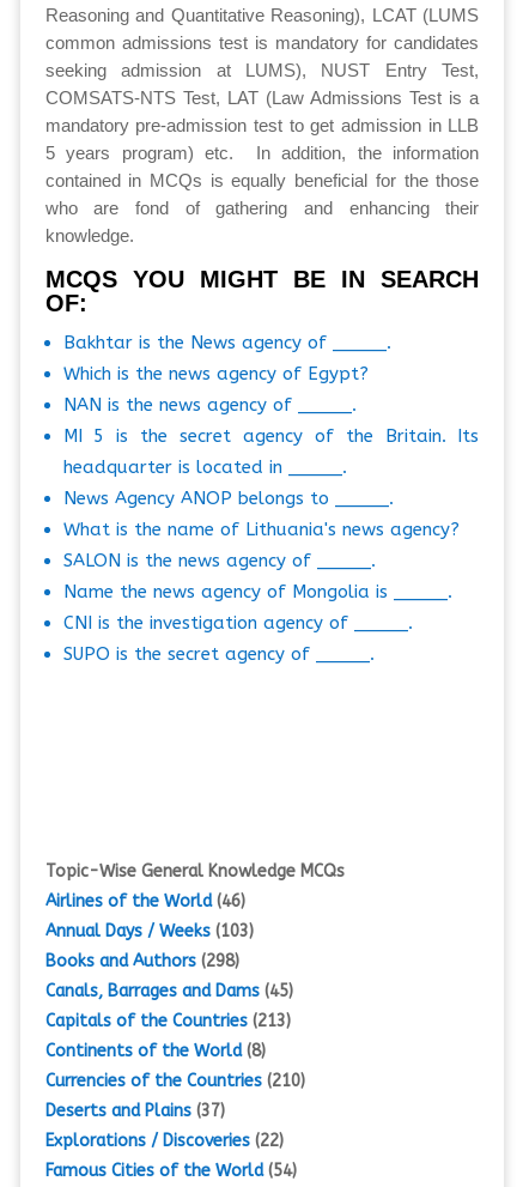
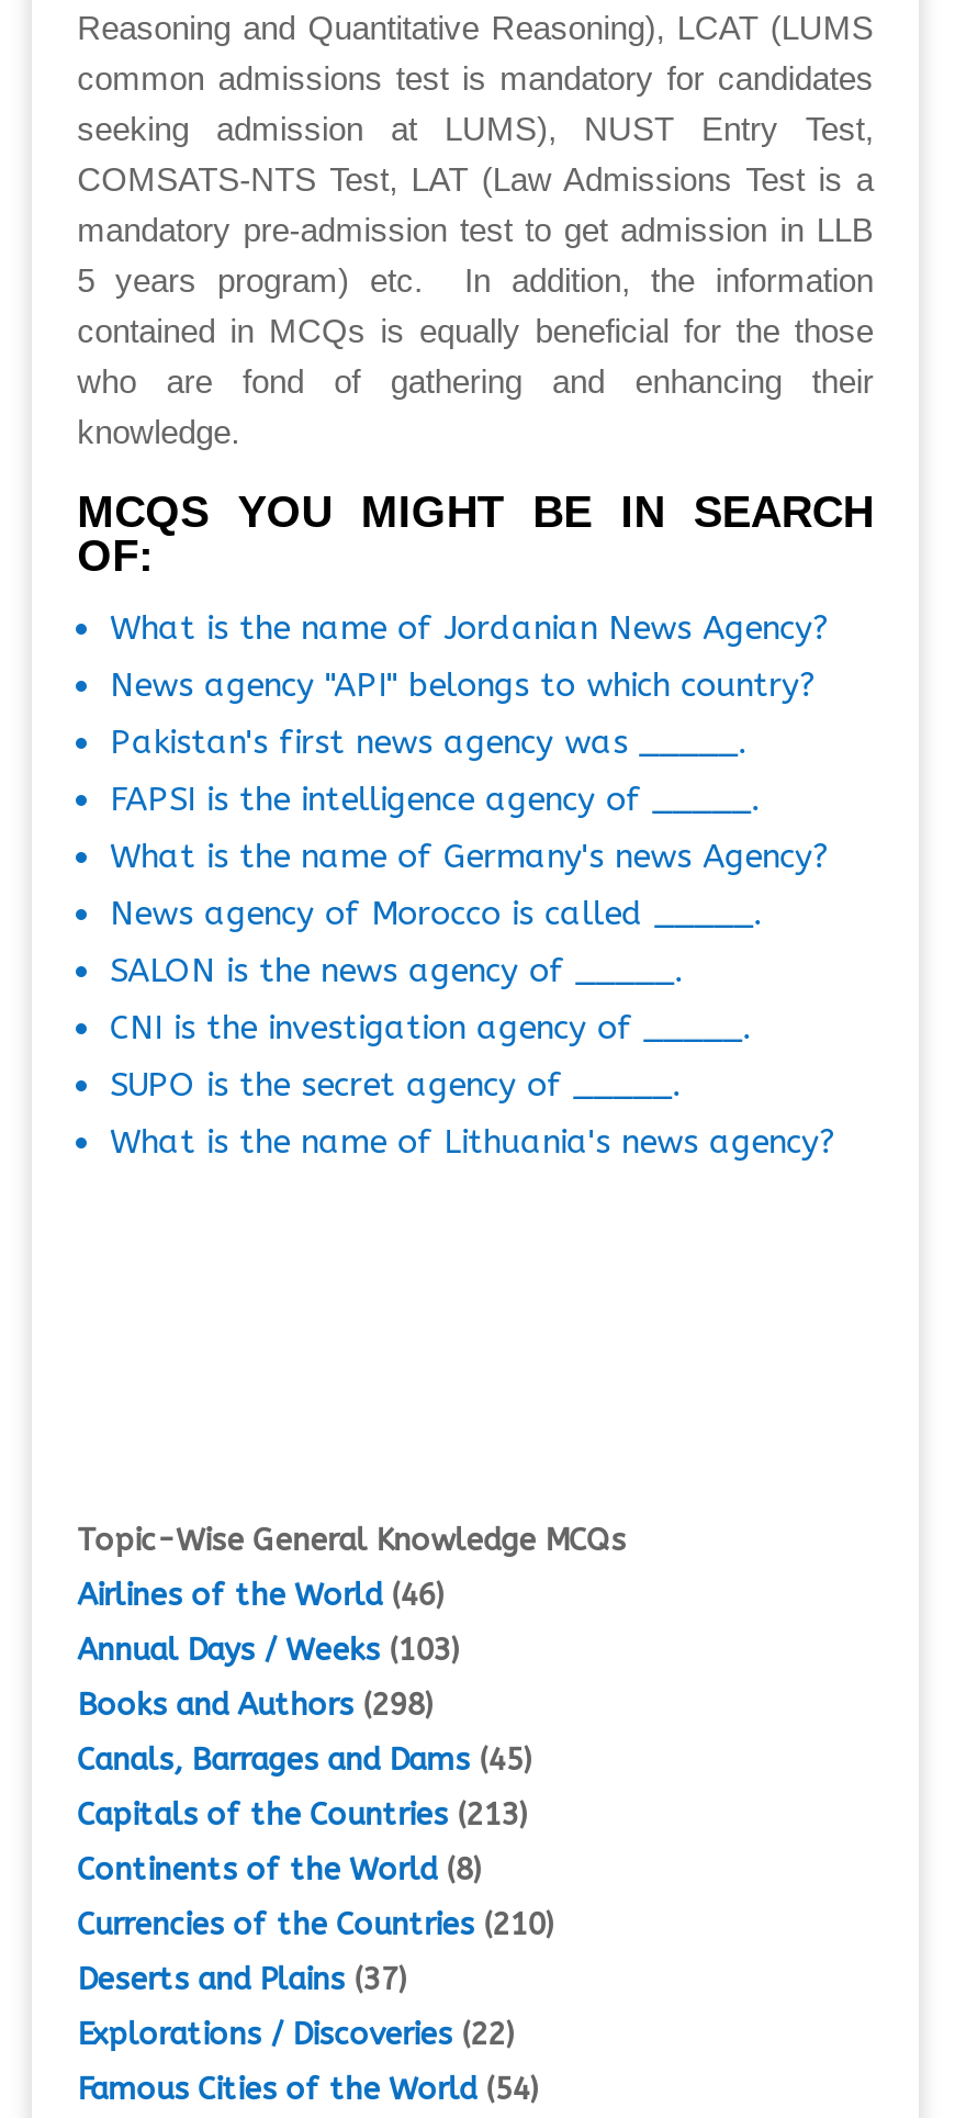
- Bakhtar is the News agency of _____.
- Which is the news agency of Egypt?
- NAN is the news agency of _____.
- MI 5 is the secret agency of the Britain. Its
- headquarter is located in _____.
- News Agency ANOP belongs to _____.
+ What is the name of Jordanian News Agency?
+ News agency "API" belongs to which country?
+ Pakistan's first news agency was _____.
+ FAPSI is the intelligence agency of _____.
+ What is the name of Germany's news Agency?
+ News agency of Morocco is called _____.

moved down: What is the name of Lithuania's news agency?

- Name the news agency of Mongolia is _____.

moved up: CNI is the investigation agency of _____. | SUPO is the secret agency of _____.
